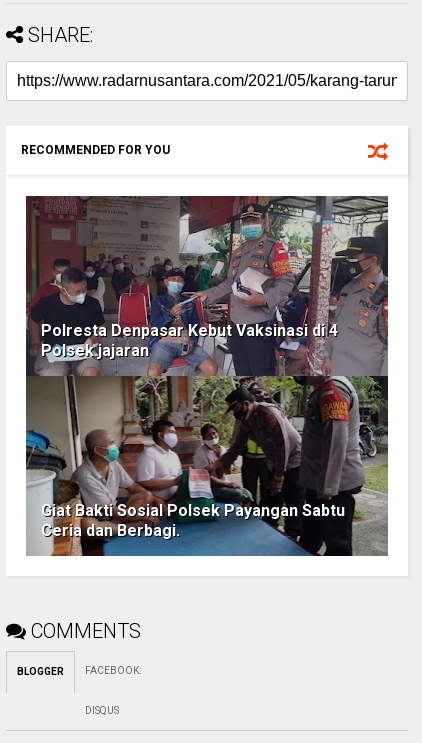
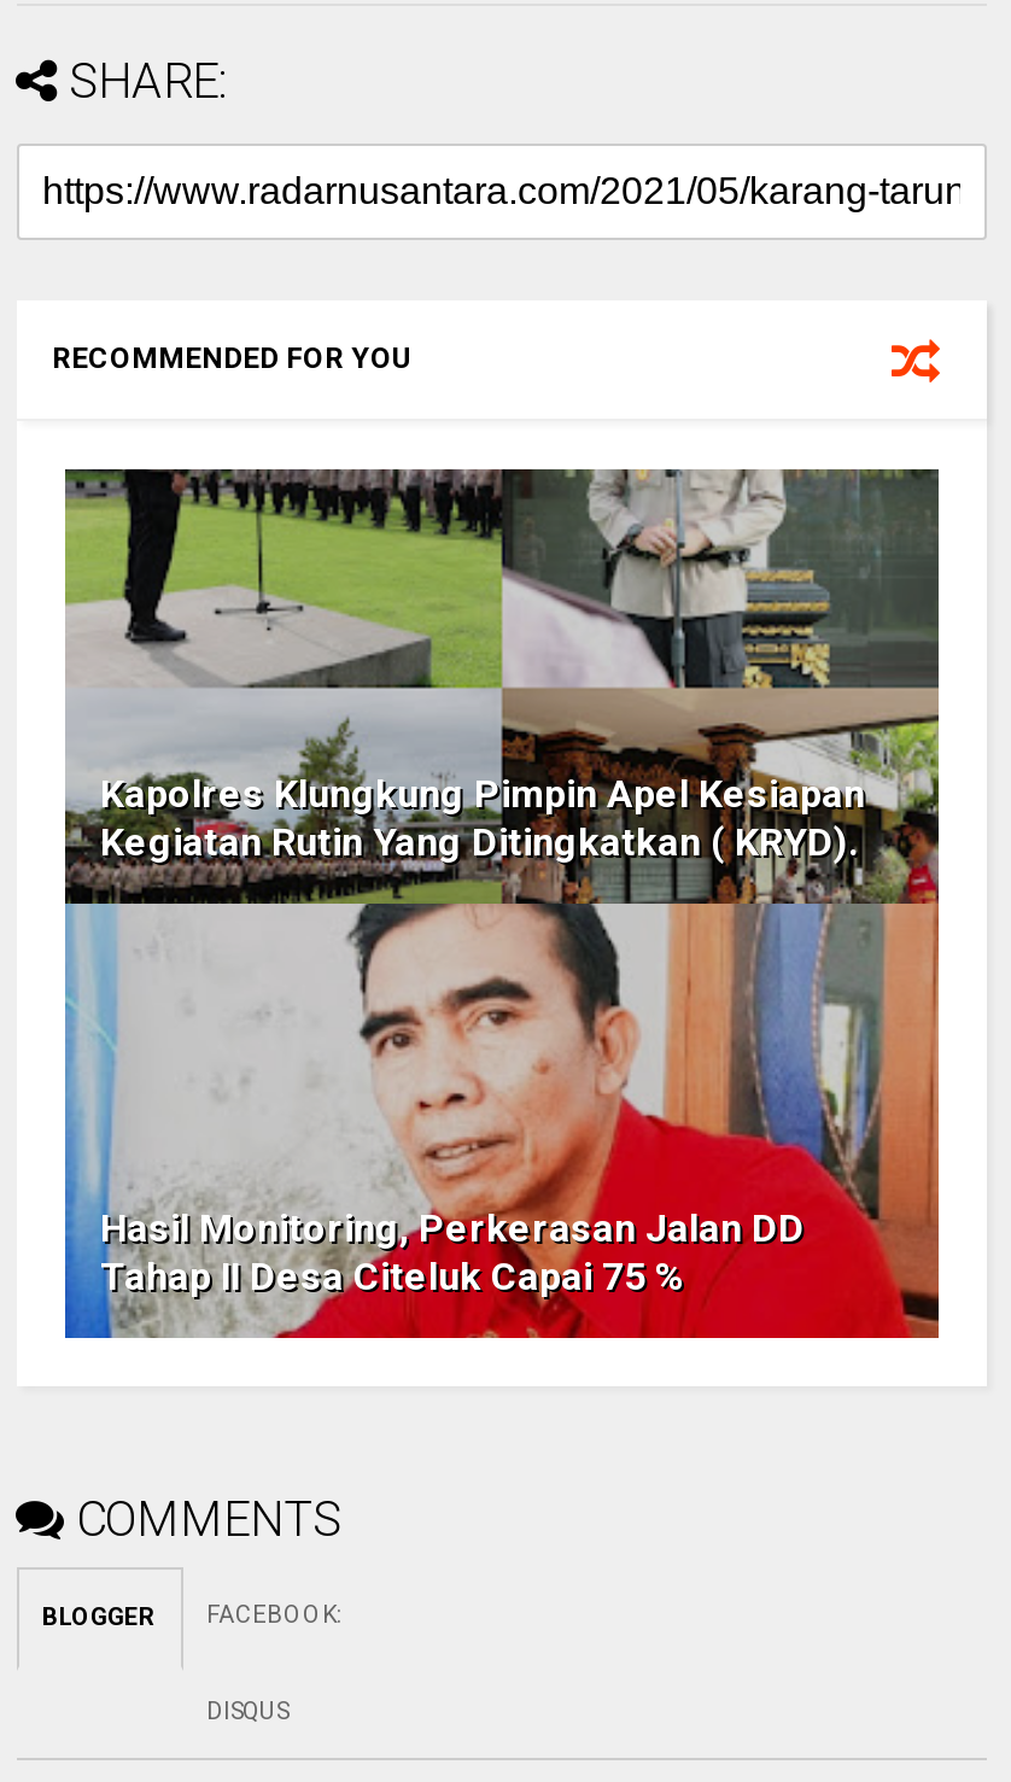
- [image]
- Polresta Denpasar Kebut Vaksinasi di 4
- Polsek jajaran
+ [image]
+ Kapolres Klungkung Pimpin Apel Kesiapan
+ Kegiatan Rutin Yang Ditingkatkan ( KRYD).

- Giat Bakti Sosial Polsek Payangan Sabtu
- Ceria dan Berbagi.
+ Hasil Monitoring, Perkerasan Jalan DD
+ Tahap II Desa Citeluk Capai 75 %
